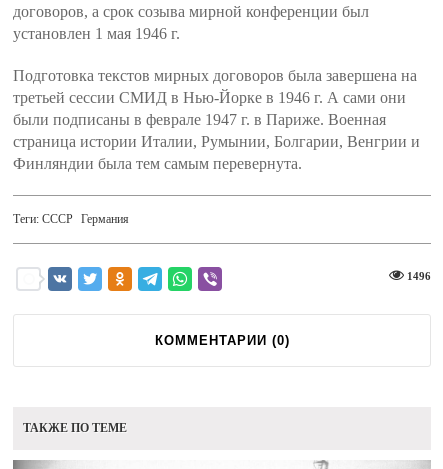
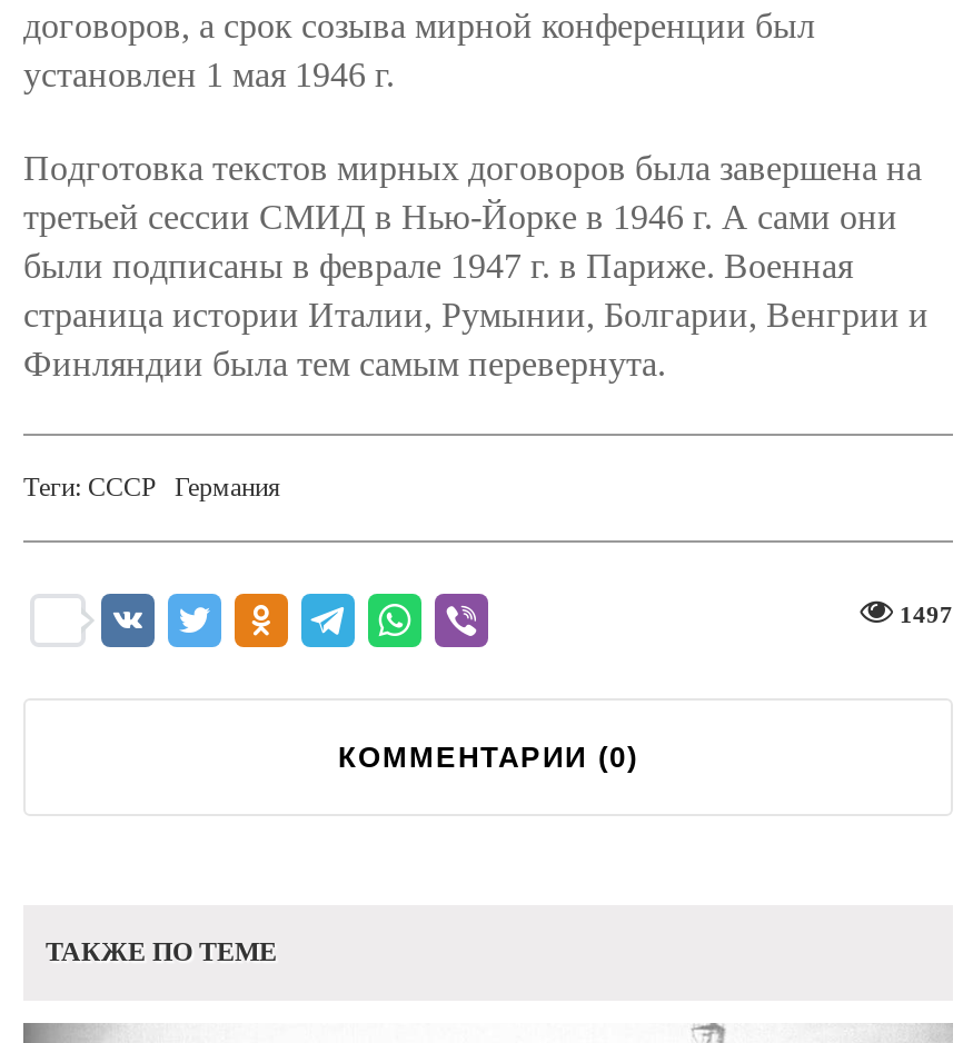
- 1496
+ 1497
